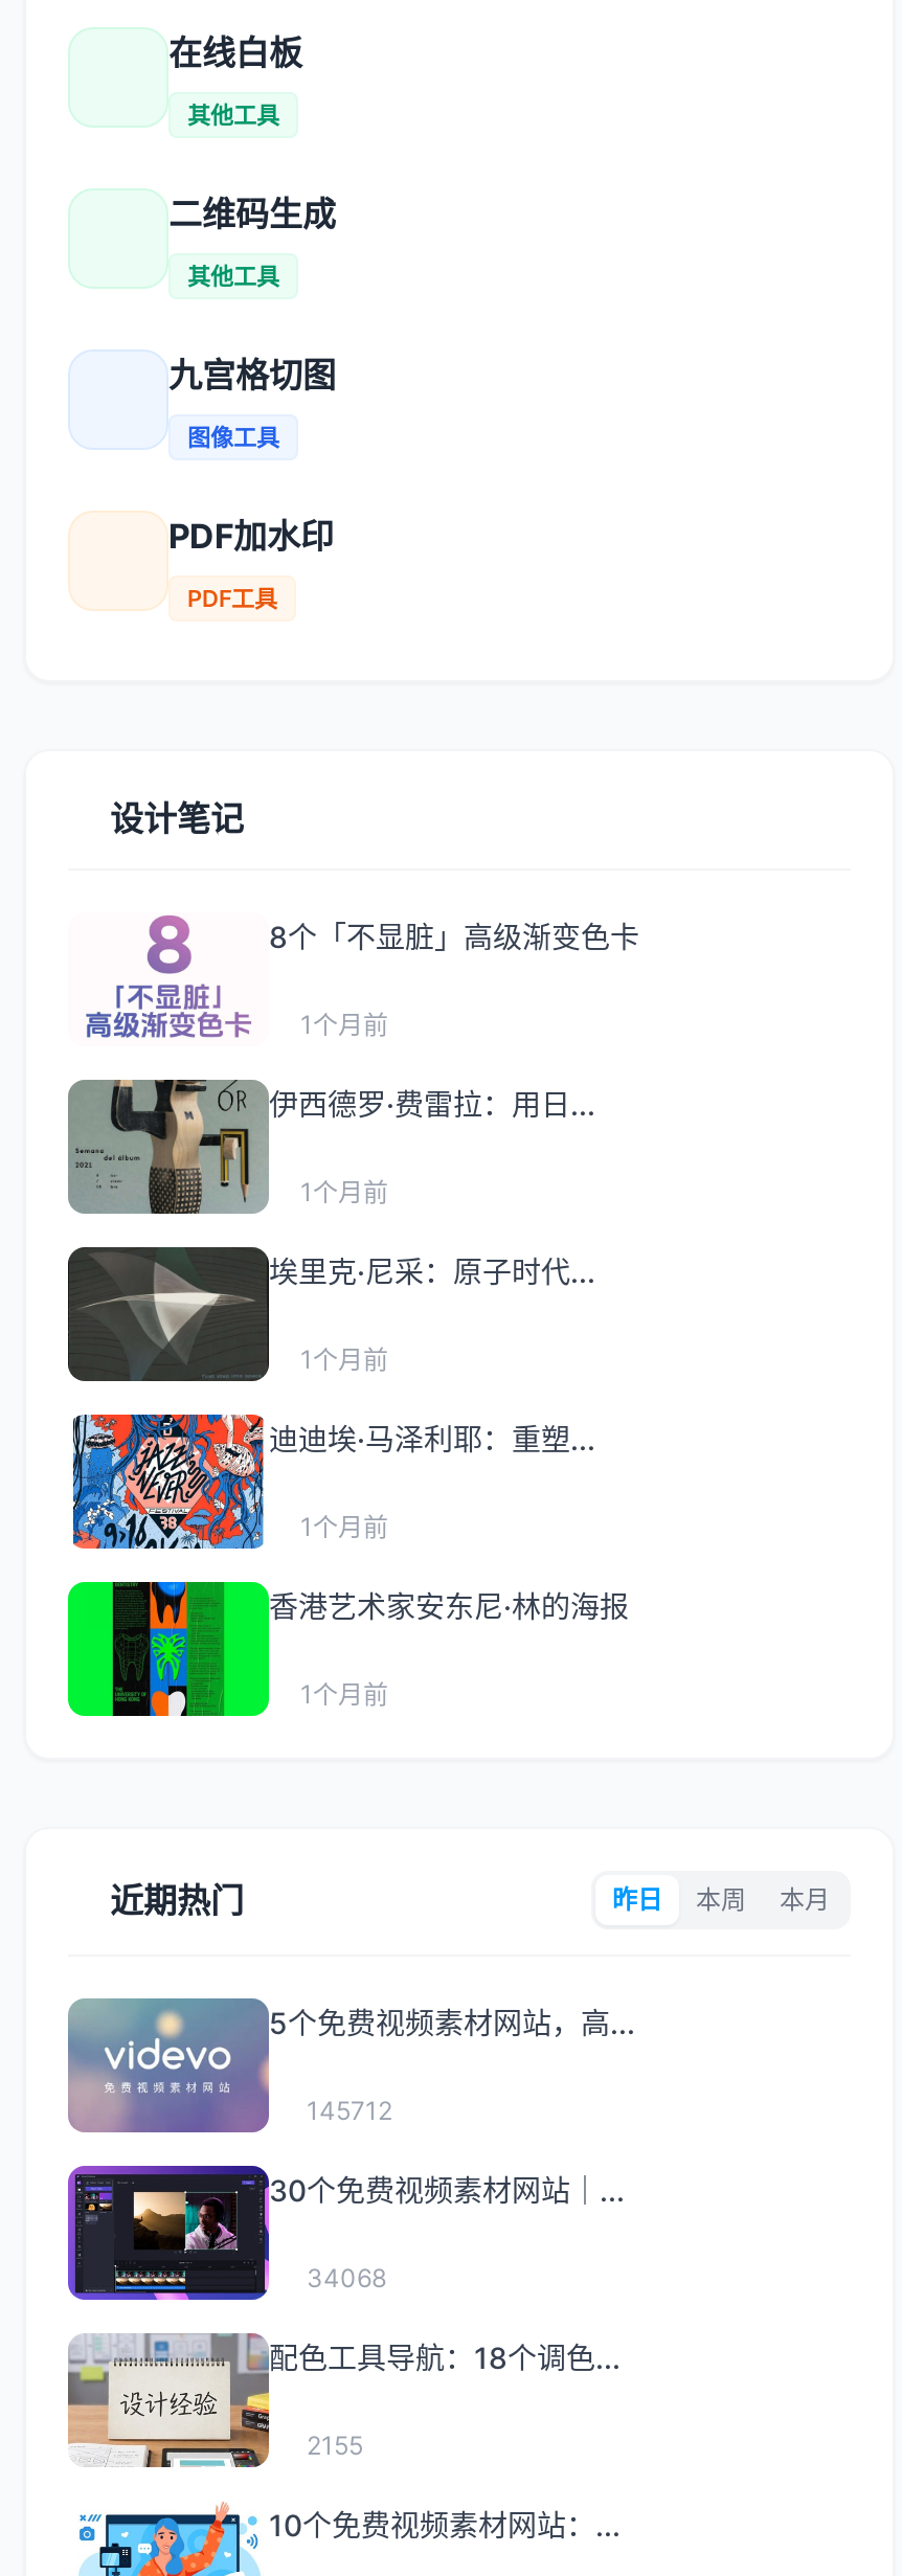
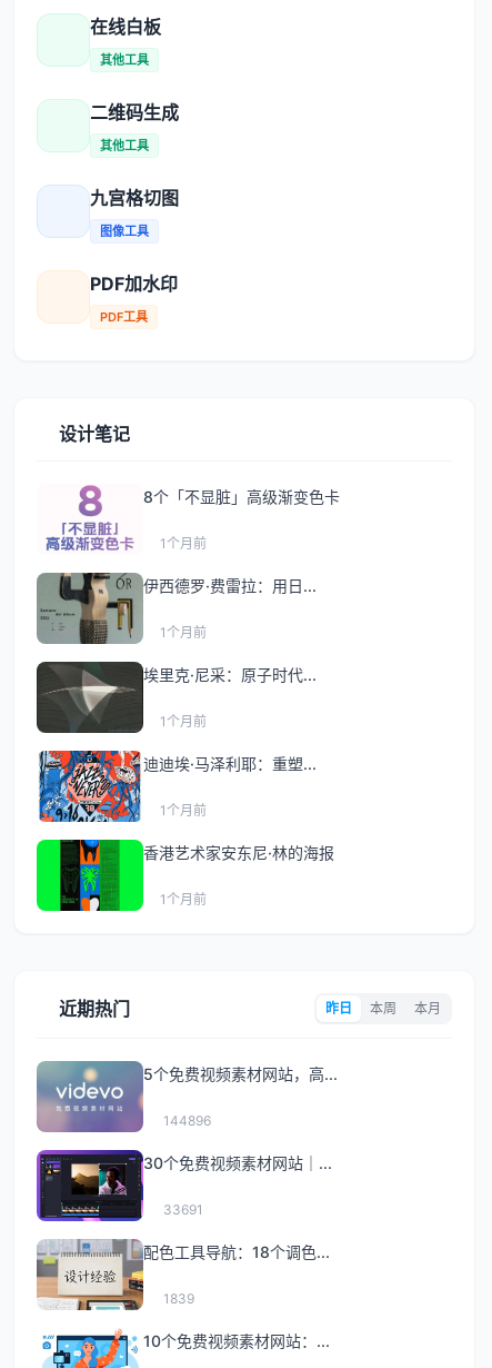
- 145712
+ 144896

- 34068
+ 33691

- 2155
+ 1839
